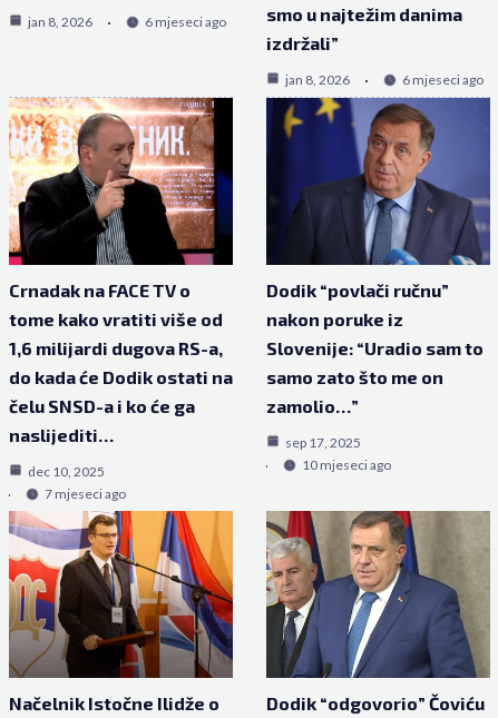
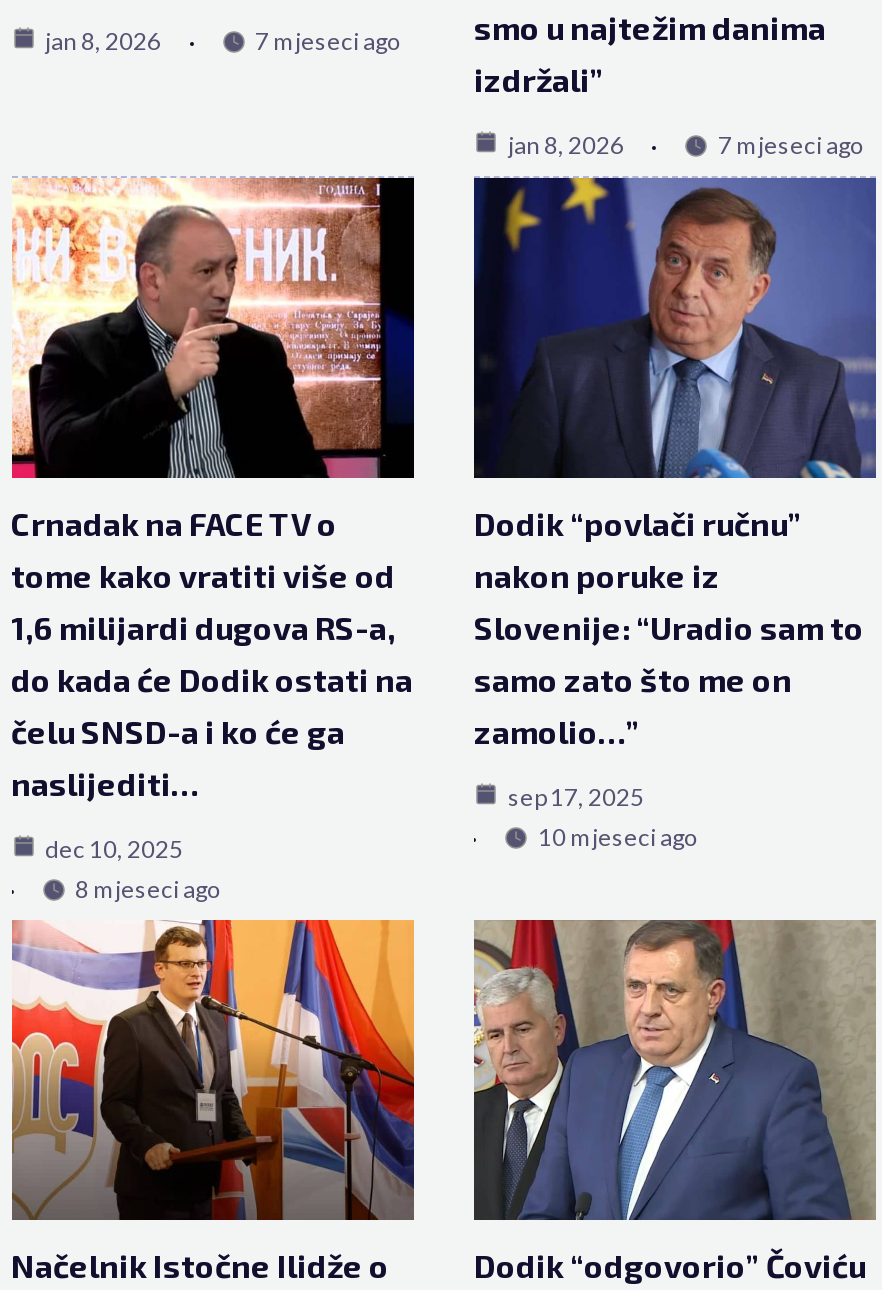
- 6 mjeseci ago
+ 7 mjeseci ago

- 6 mjeseci ago
+ 7 mjeseci ago

- 7 mjeseci ago
+ 8 mjeseci ago
